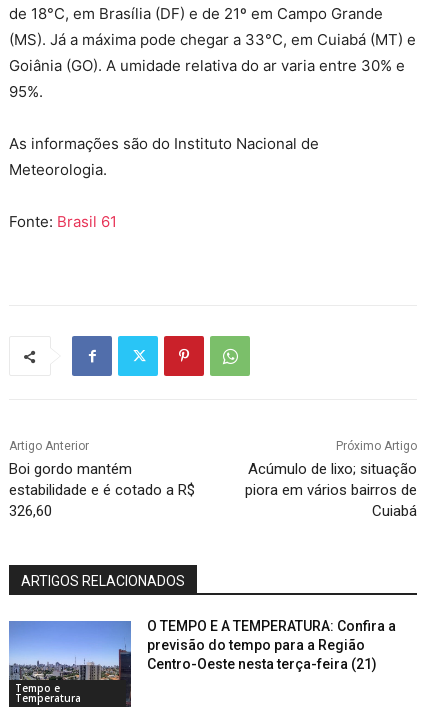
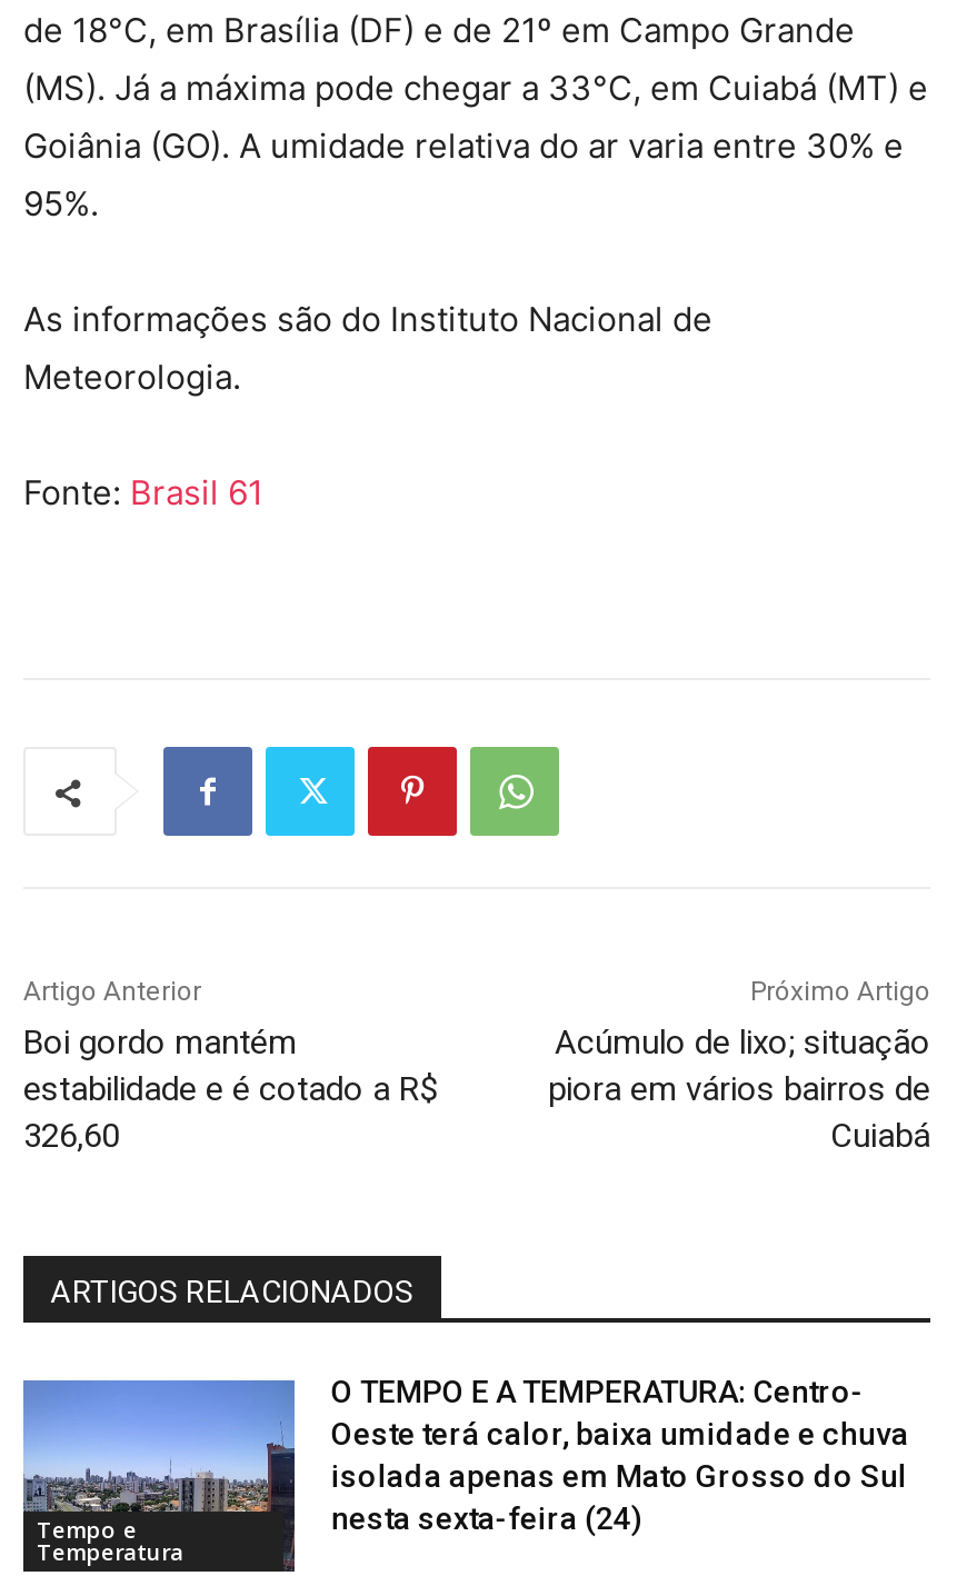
- O TEMPO E A TEMPERATURA: Confira a
- previsão do tempo para a Região
- Centro-Oeste nesta terça-feira (21)
+ O TEMPO E A TEMPERATURA: Centro-
+ Oeste terá calor, baixa umidade e chuva
+ isolada apenas em Mato Grosso do Sul
+ nesta sexta-feira (24)
